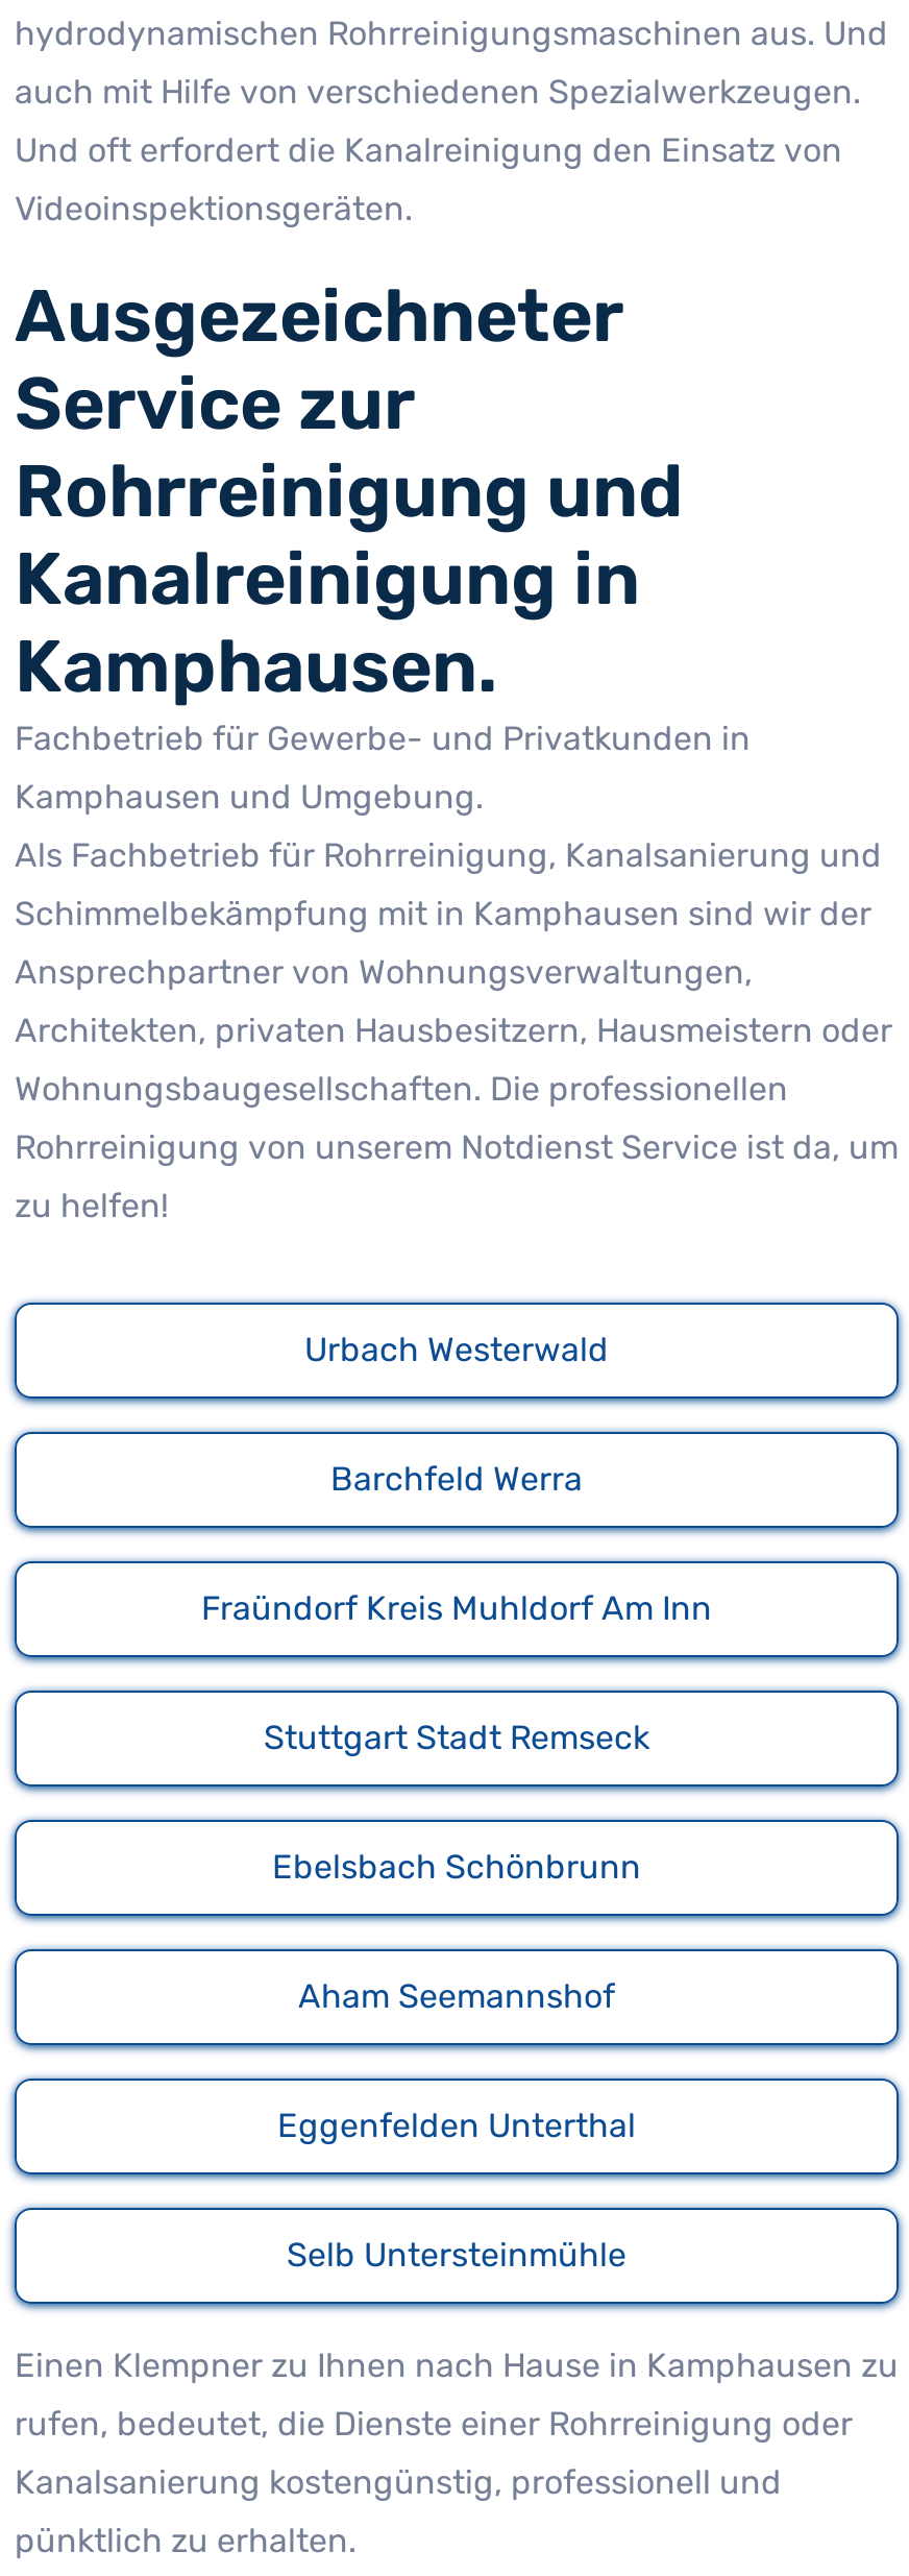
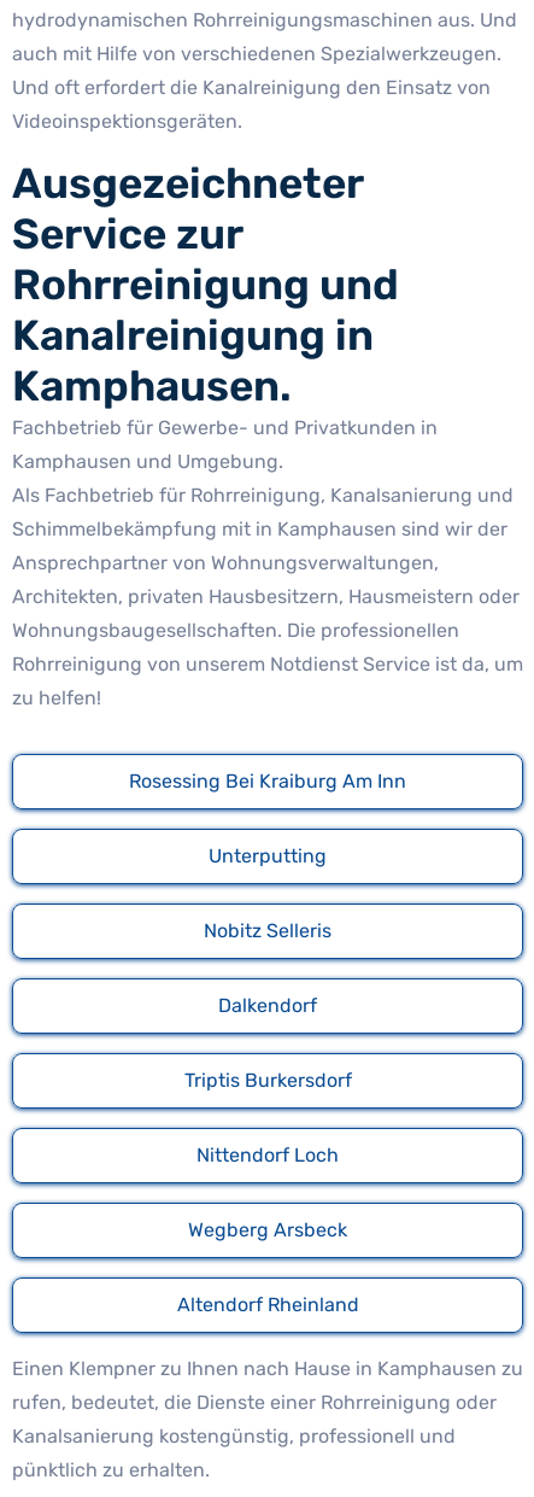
- Urbach Westerwald
+ Rosessing Bei Kraiburg Am Inn

- Barchfeld Werra
+ Unterputting

- Fraündorf Kreis Muhldorf Am Inn
+ Nobitz Selleris

- Stuttgart Stadt Remseck
+ Dalkendorf

- Ebelsbach Schönbrunn
+ Triptis Burkersdorf

- Aham Seemannshof
+ Nittendorf Loch

- Eggenfelden Unterthal
+ Wegberg Arsbeck

- Selb Untersteinmühle
+ Altendorf Rheinland
